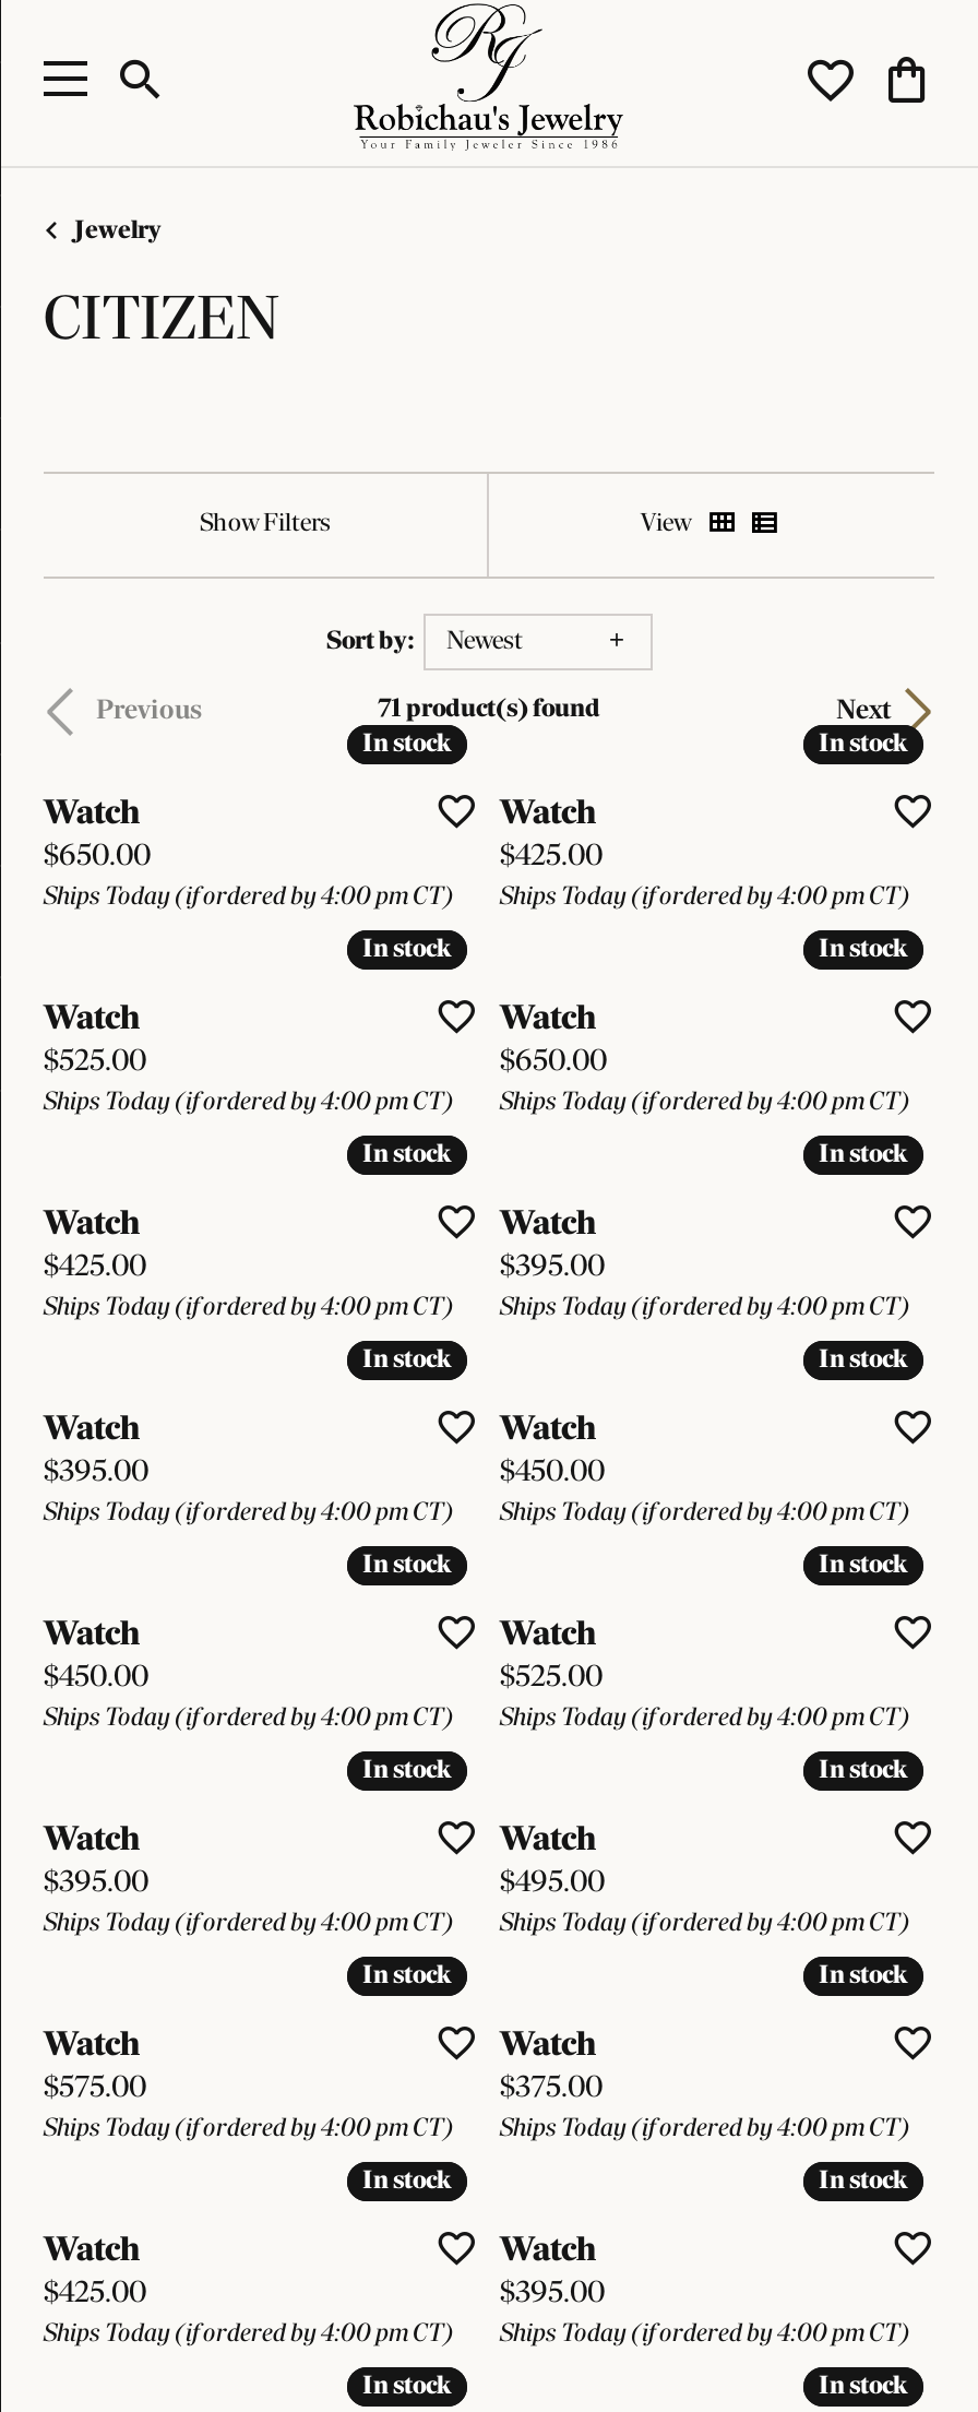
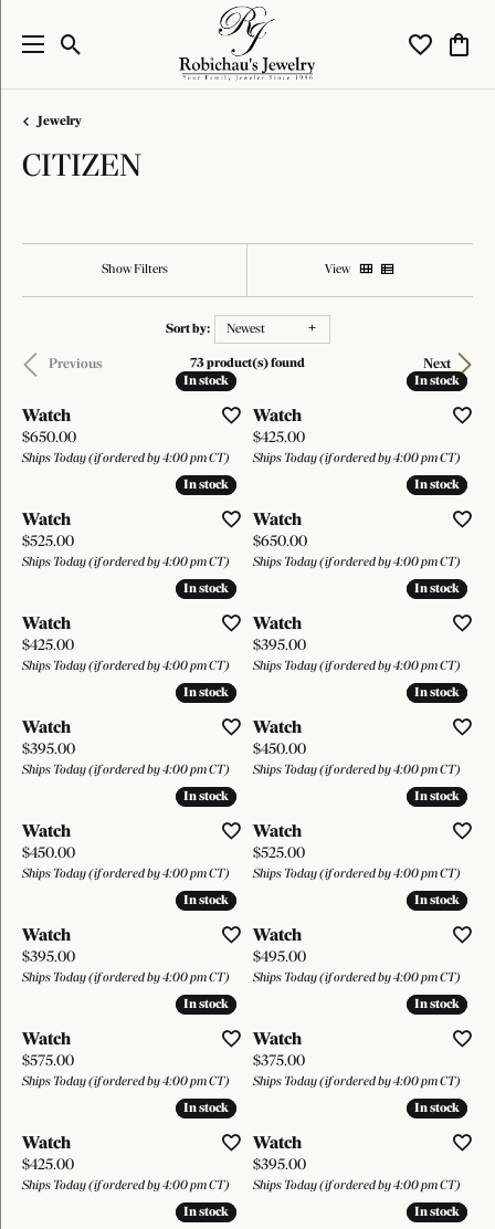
- 71 product(s) found
+ 73 product(s) found
